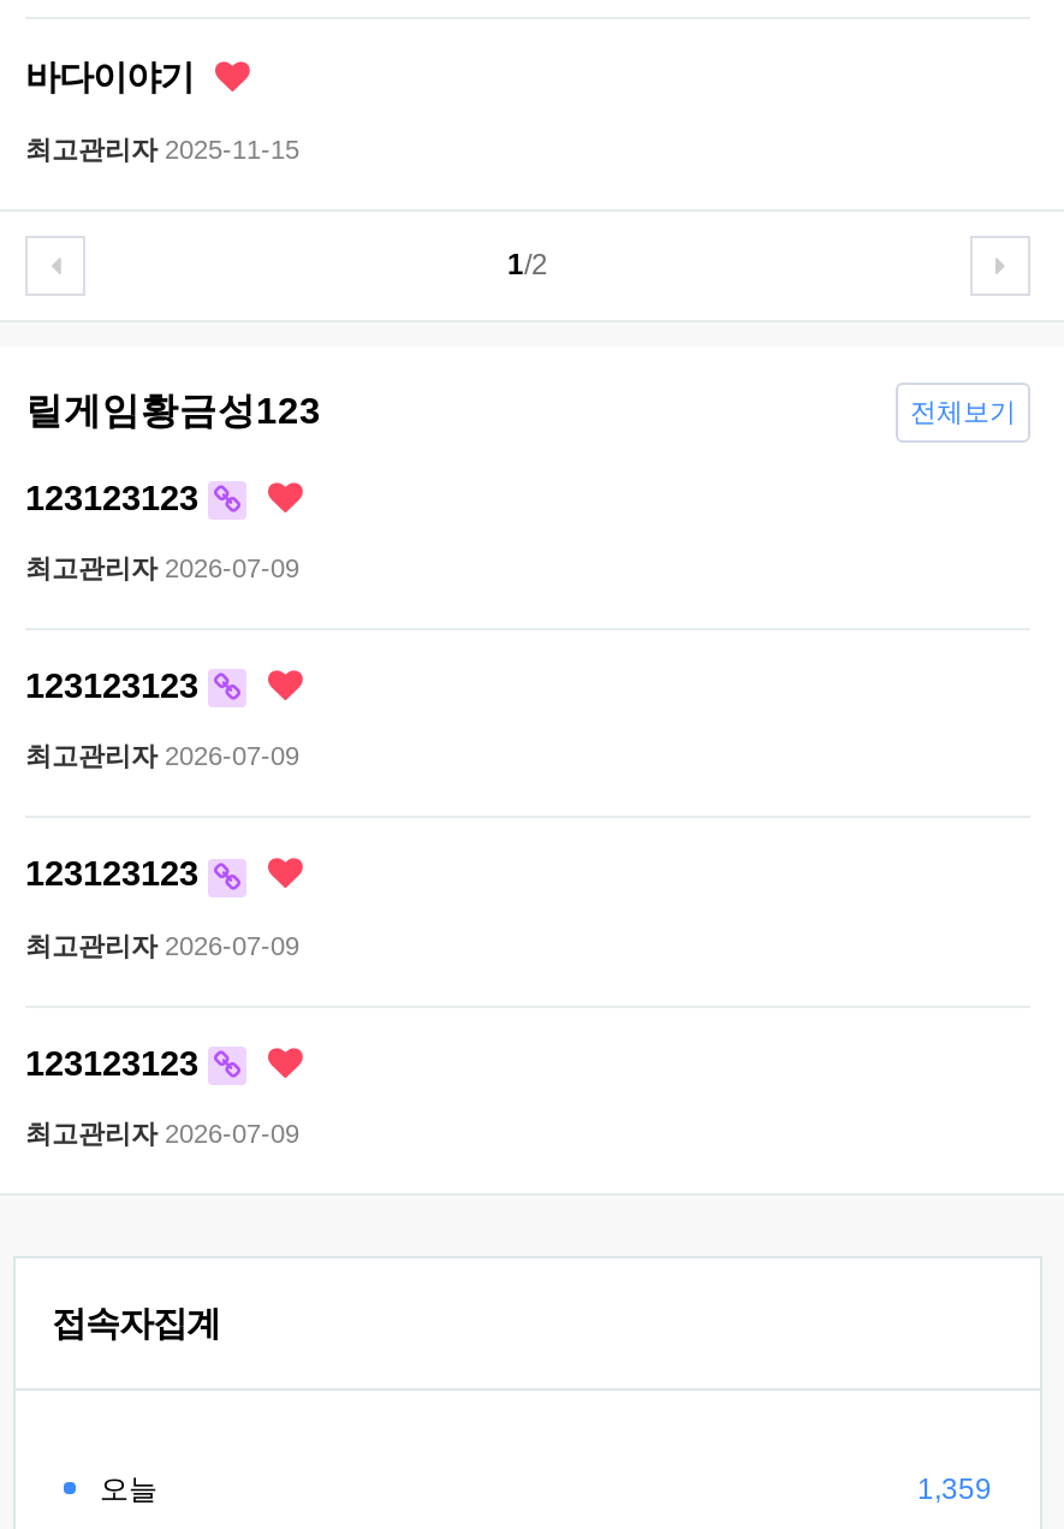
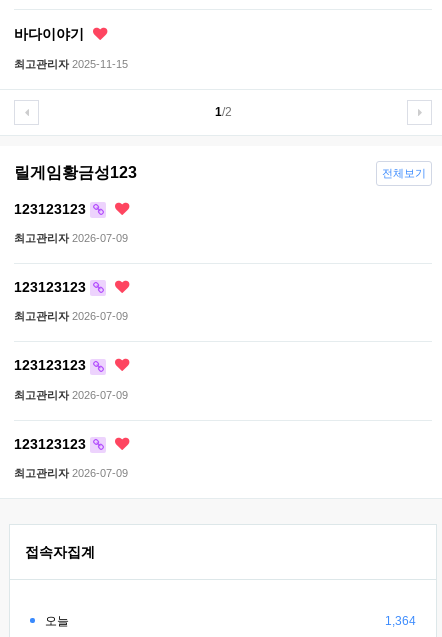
- 1,359
+ 1,364
